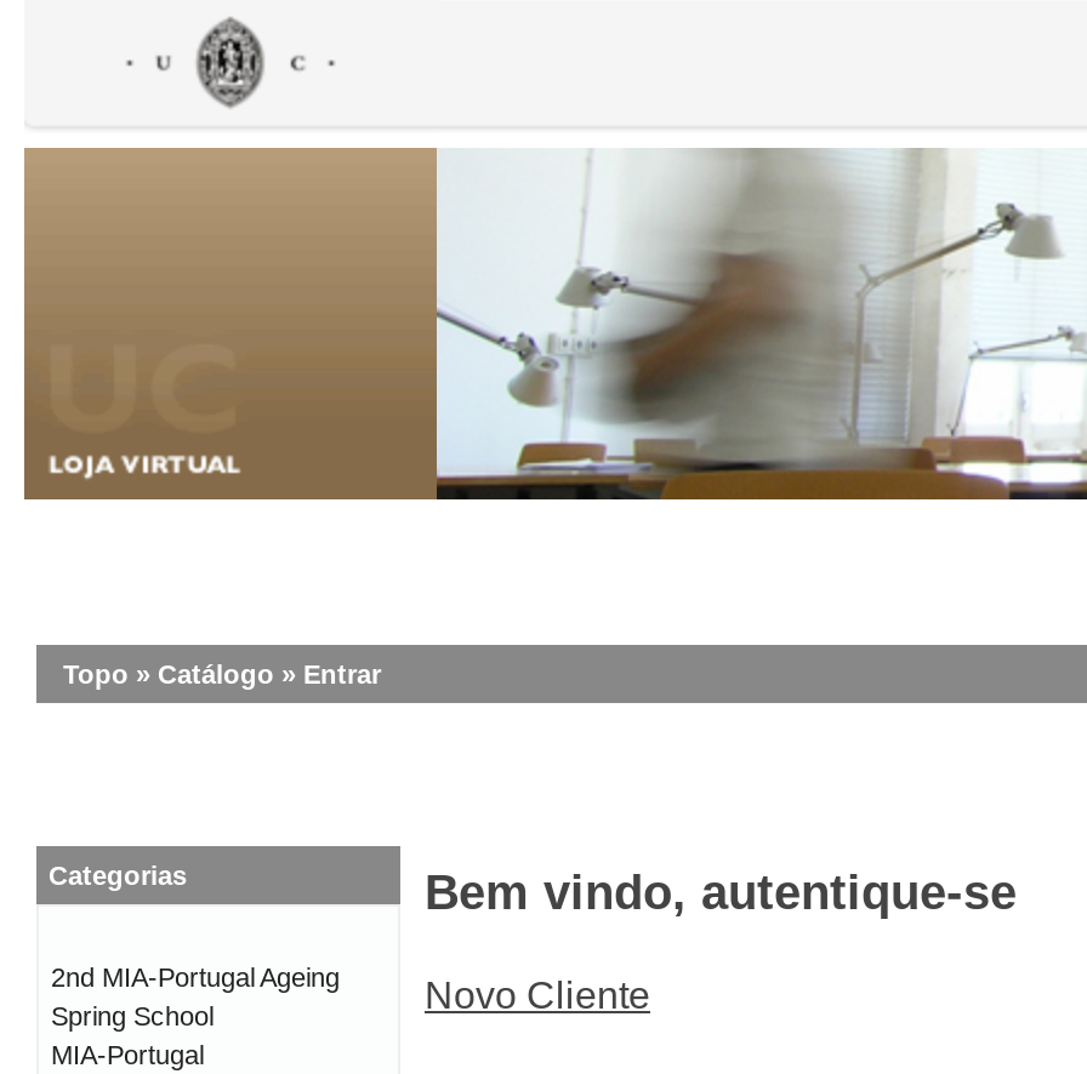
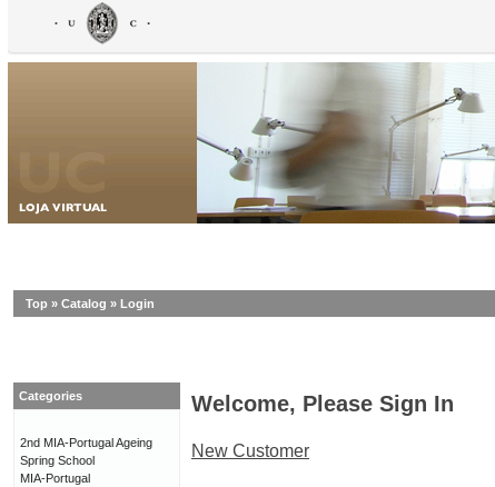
- Topo» Catálogo» Entrar
+ Top» Catalog» Login

- Categorias
+ Categories

- Bem vindo, autentique-se
+ Welcome, Please Sign In

- Novo Cliente
+ New Customer
